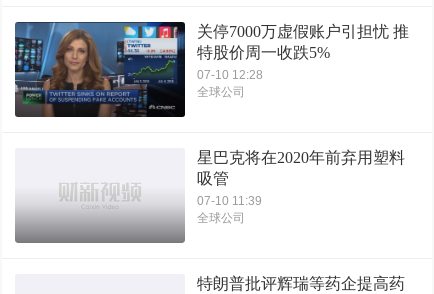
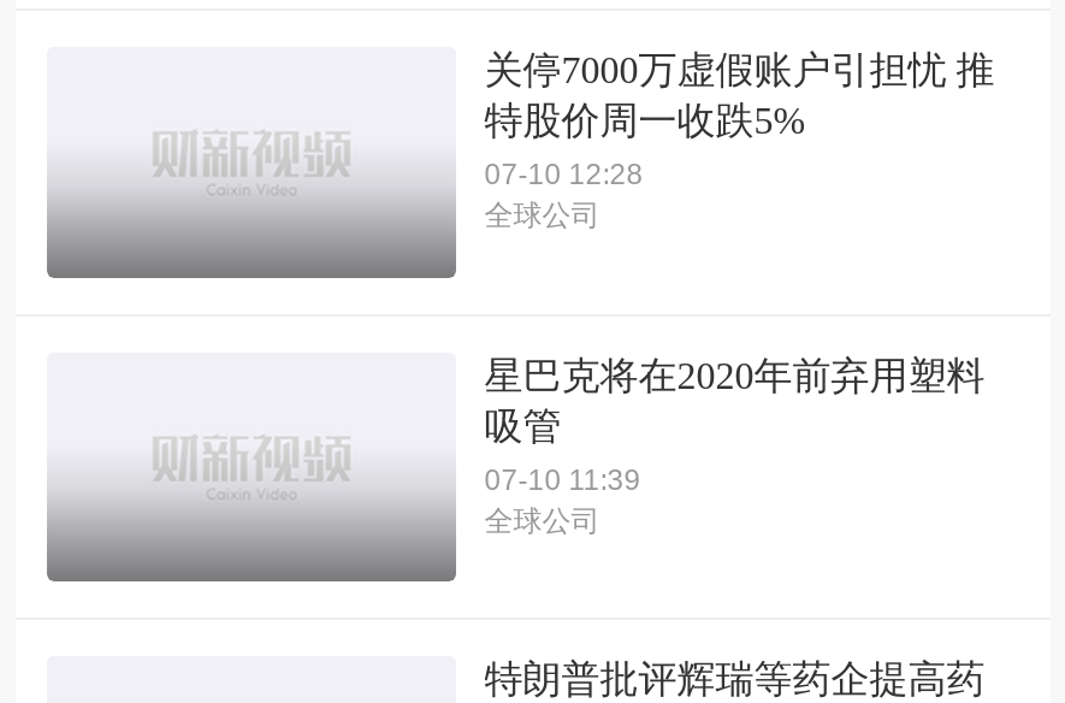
- [image]
+ [image]
